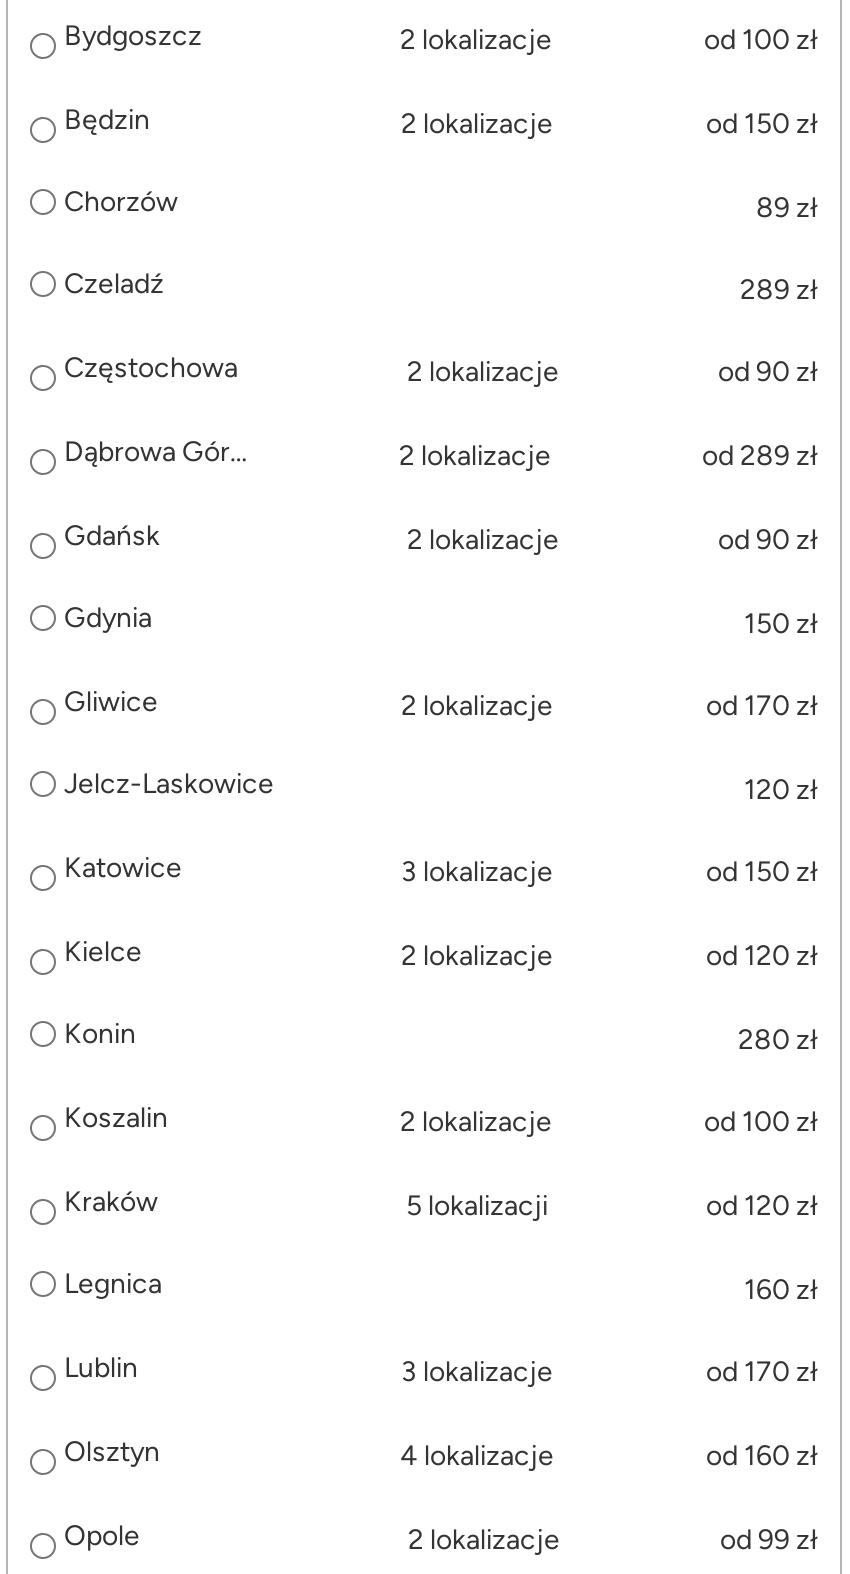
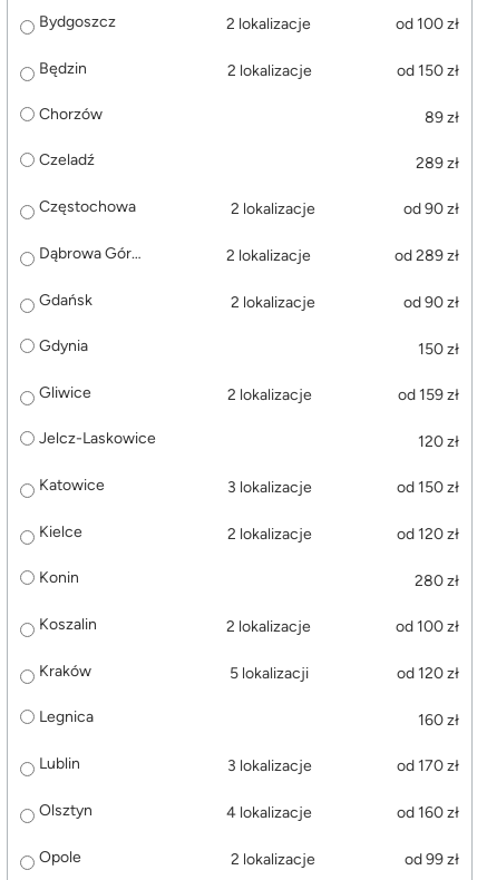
- od 170 zł
+ od 159 zł
